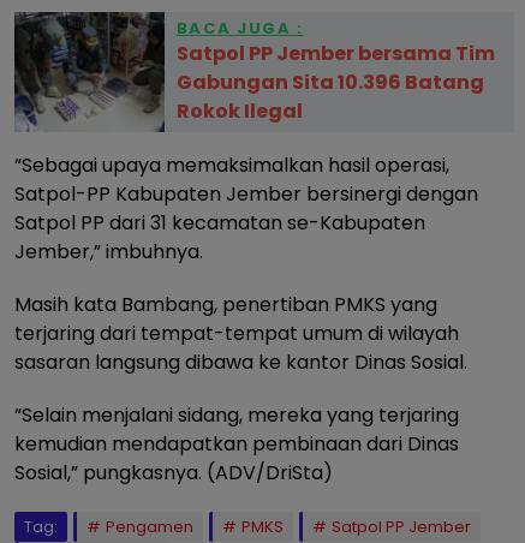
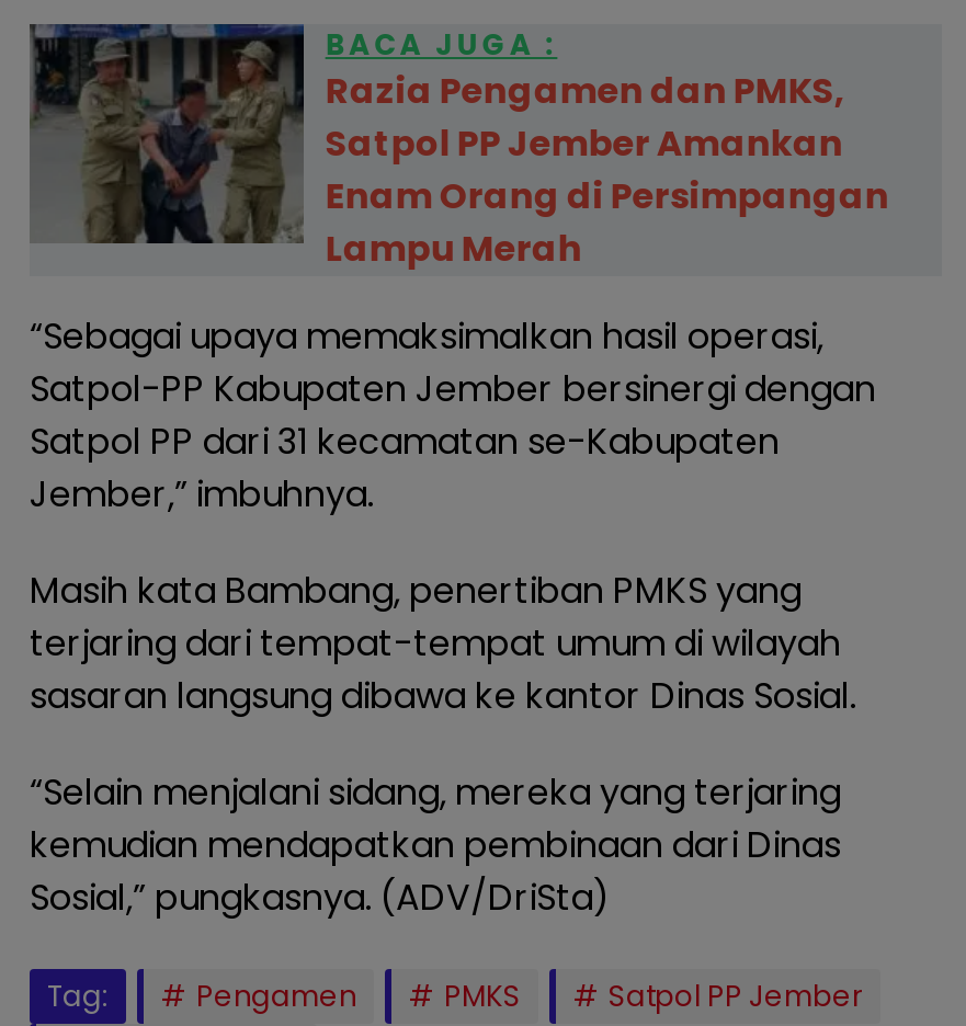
- [image]
- Satpol PP Jember bersama Tim
- Gabungan Sita 10.396 Batang
- Rokok Ilegal
+ [image]
+ Razia Pengamen dan PMKS,
+ Satpol PP Jember Amankan
+ Enam Orang di Persimpangan
+ Lampu Merah
